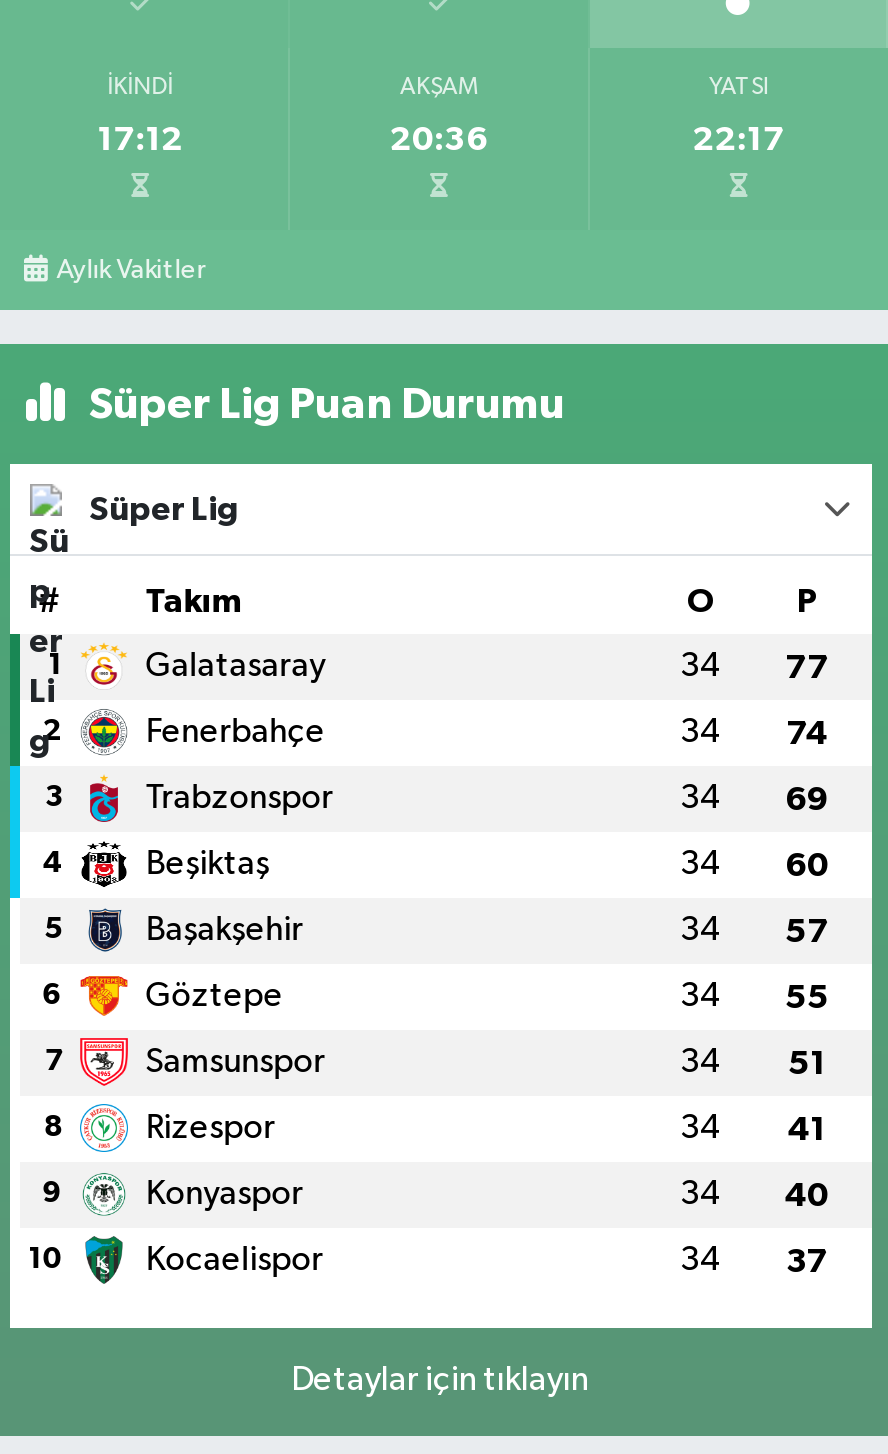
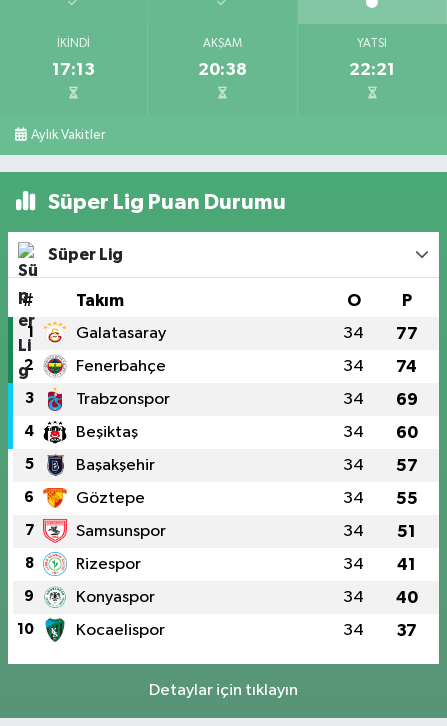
- 17:12
+ 17:13

- 20:36
+ 20:38

- 22:17
+ 22:21
